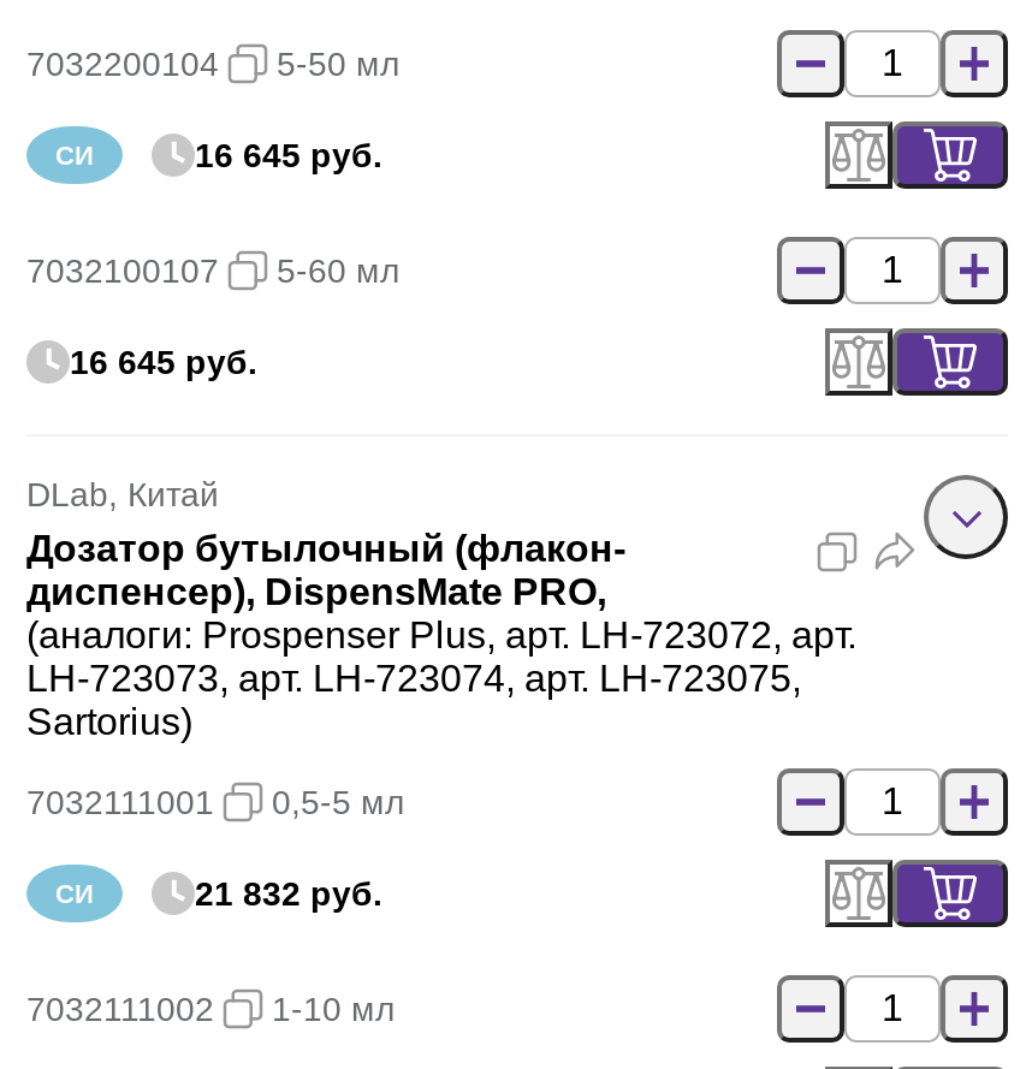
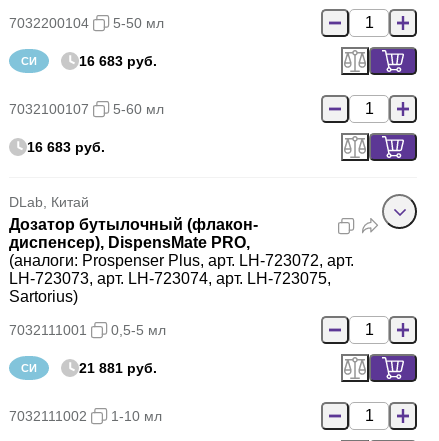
- 16 645 руб.
+ 16 683 руб.

- 16 645 руб.
+ 16 683 руб.

- 21 832 руб.
+ 21 881 руб.
